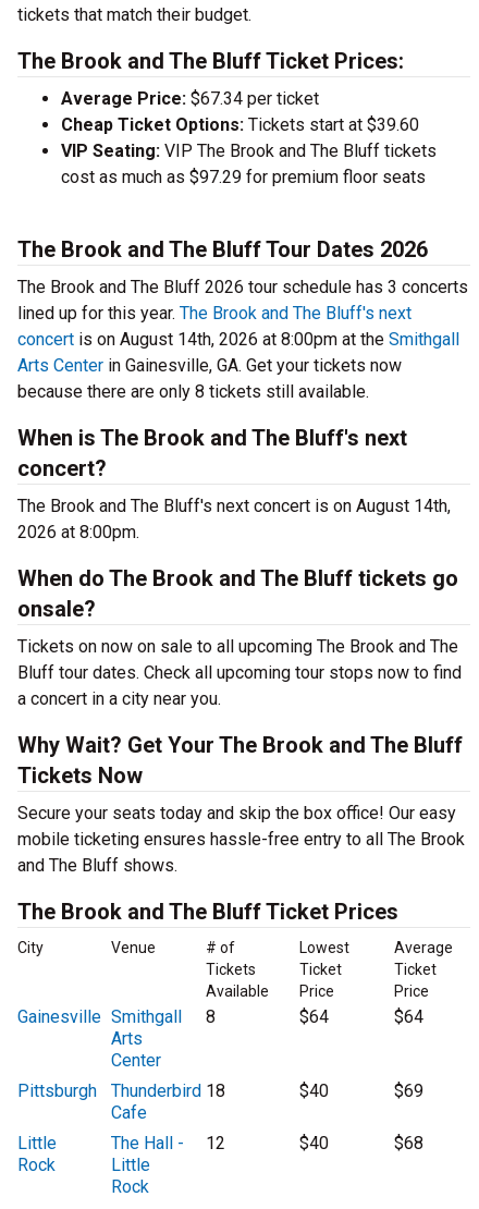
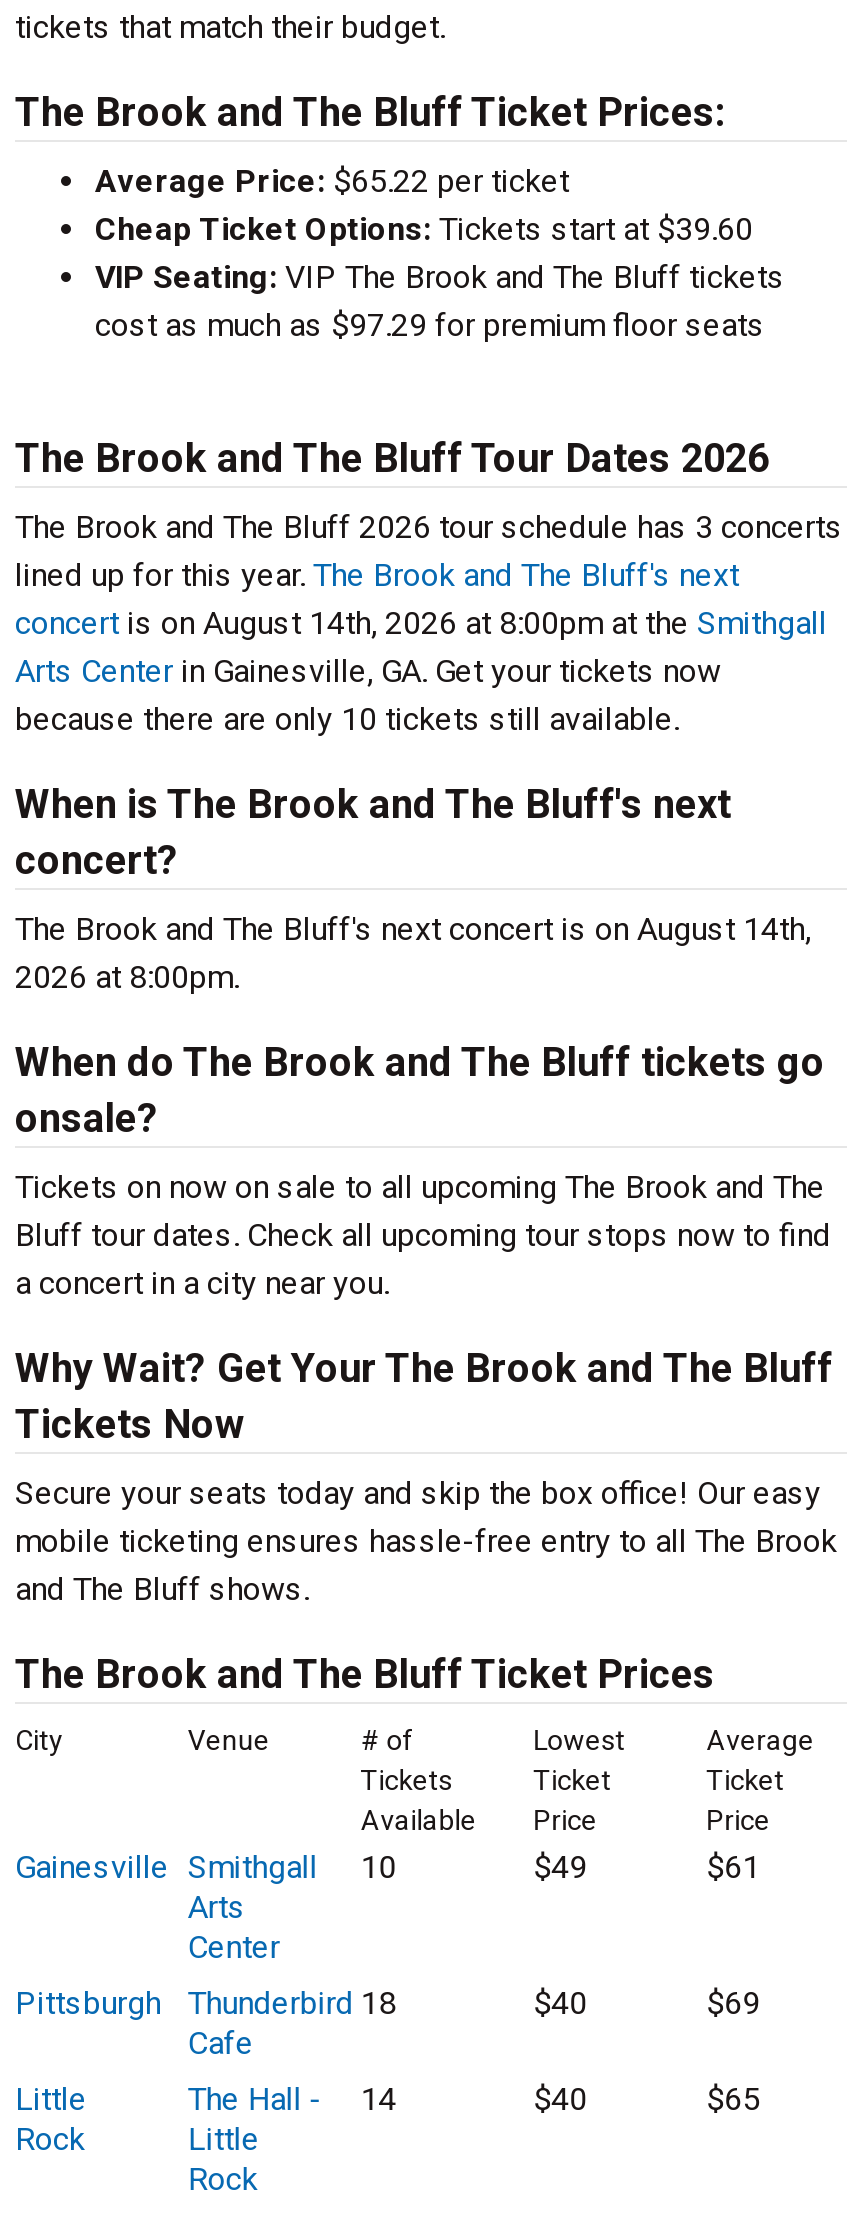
- Average Price: $67.34 per ticket
+ Average Price: $65.22 per ticket

- because there are only 8 tickets still available.
+ because there are only 10 tickets still available.

- Gainesville Smithgall 8
+ Gainesville Smithgall 10

- $64
+ $49

- $64
+ $61

- The Hall - 12
+ The Hall - 14

- $68
+ $65
